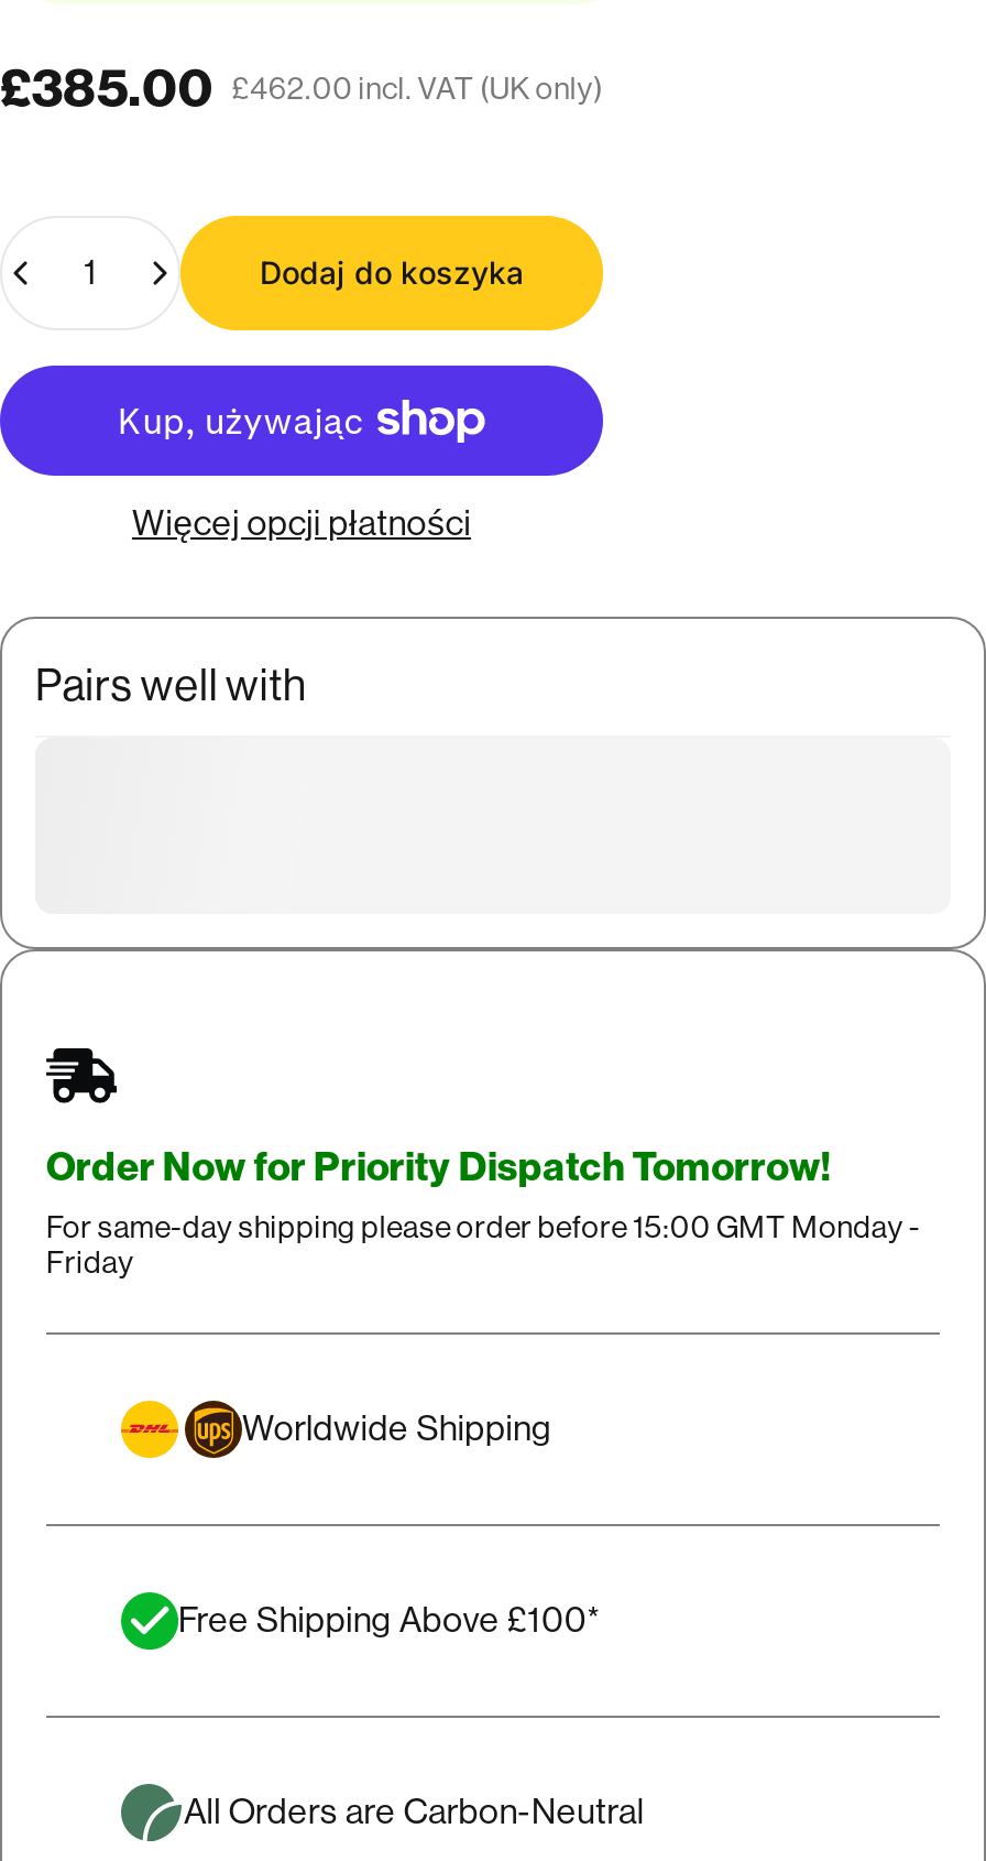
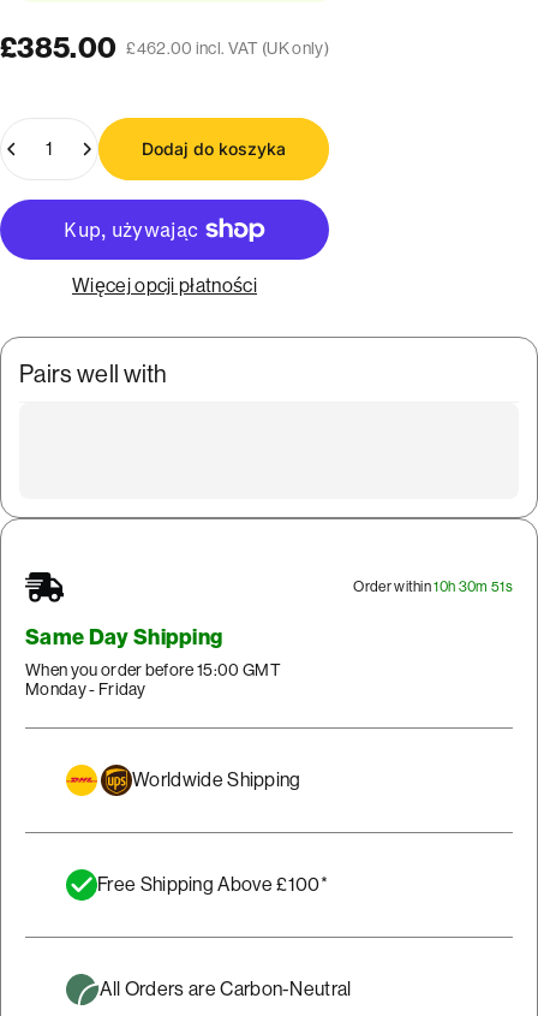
- Order Now for Priority Dispatch Tomorrow!
- For same-day shipping please order before 15:00 GMT Monday -
- Friday
+ Order within 10h 30m 51s
+ Same Day Shipping
+ When you order before 15:00 GMT
+ Monday - Friday
